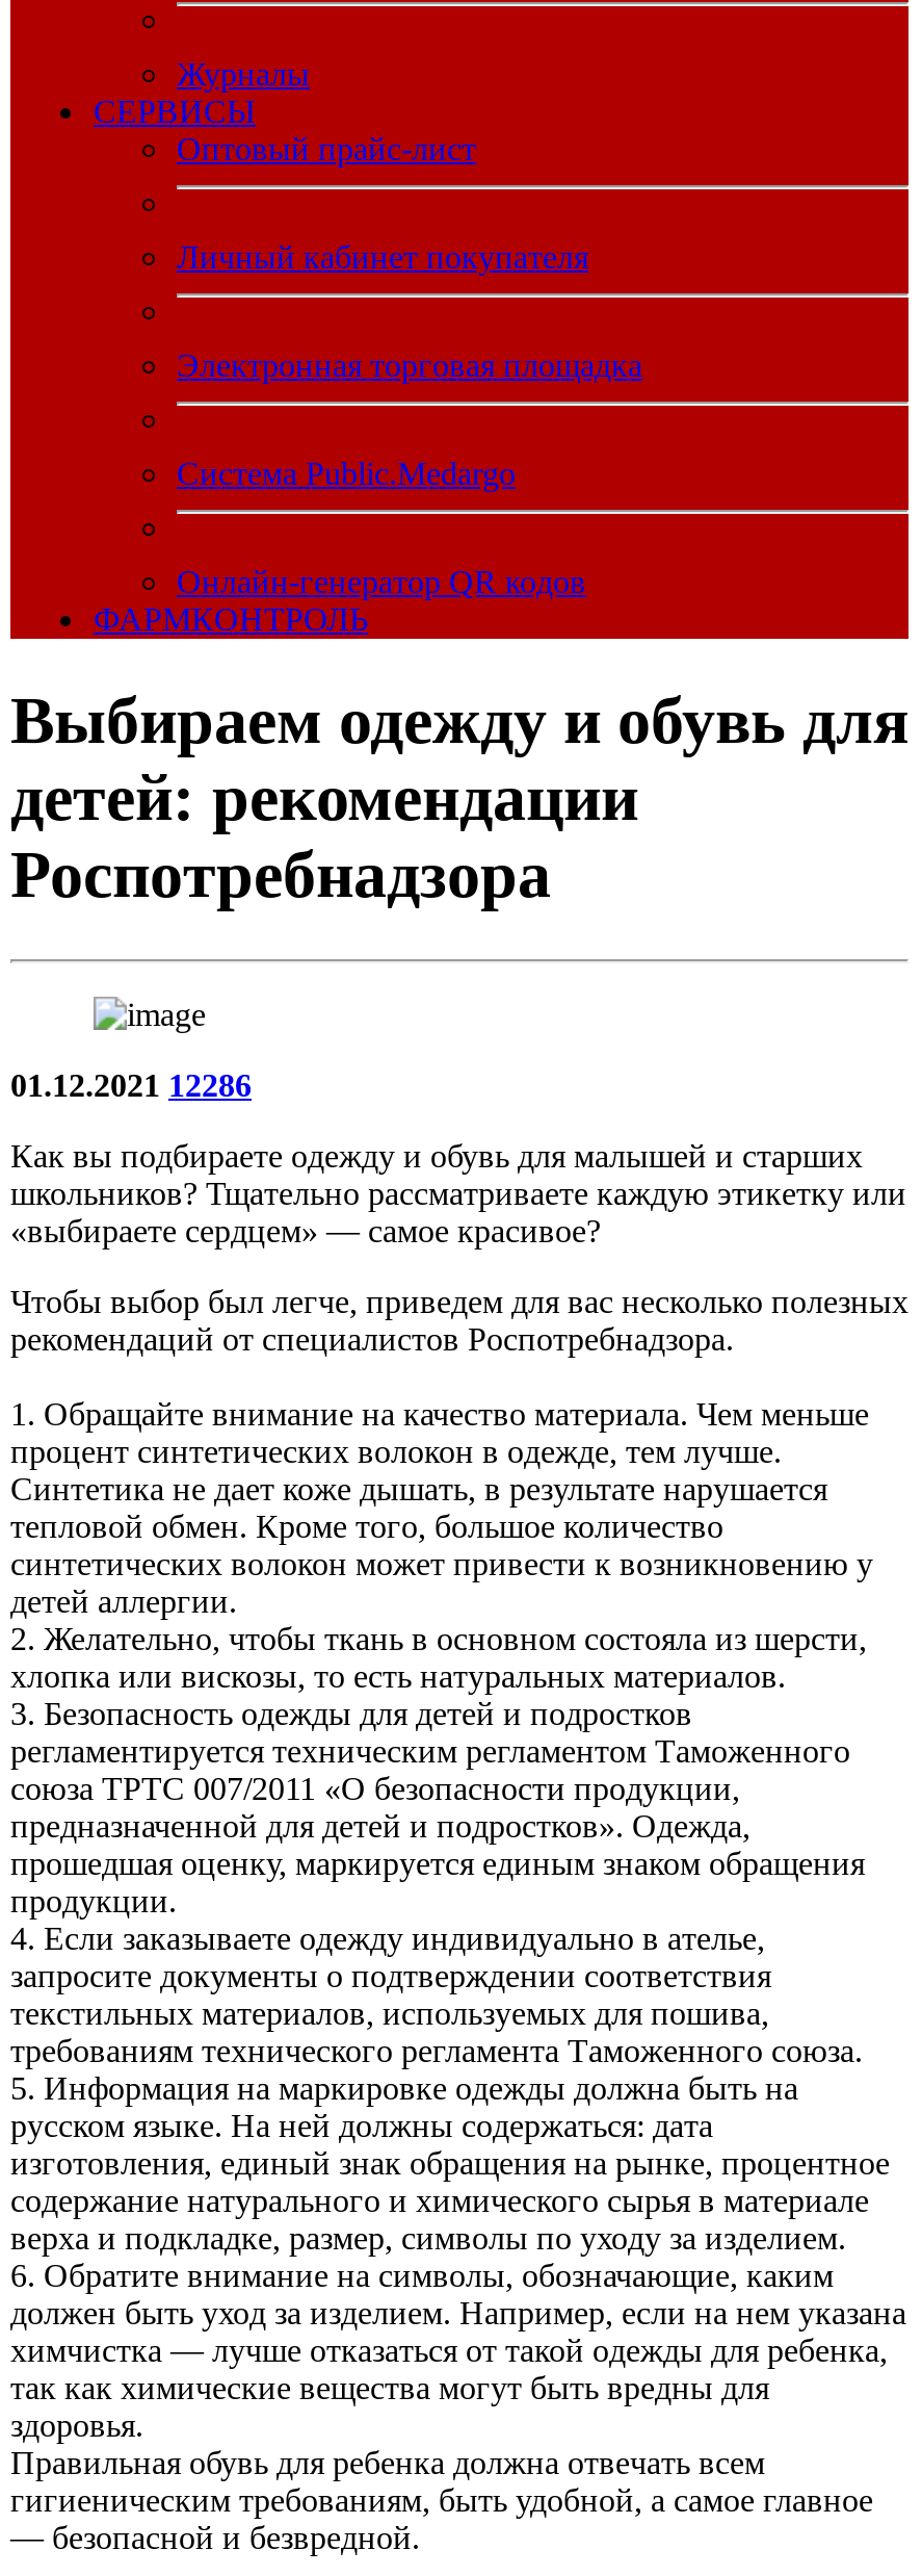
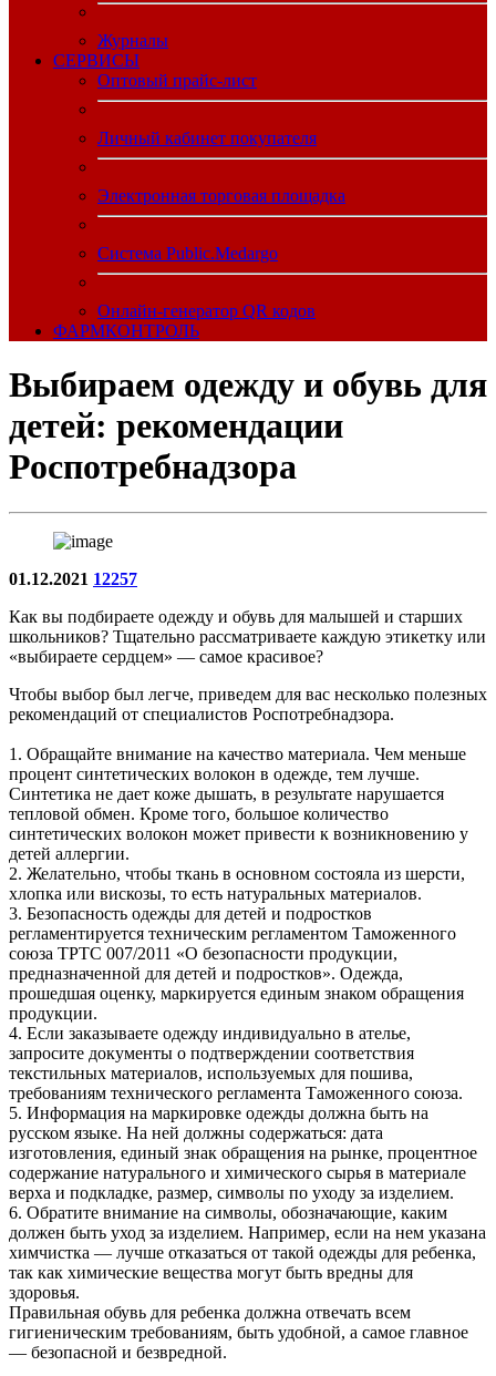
- 01.12.2021 12286
+ 01.12.2021 12257
